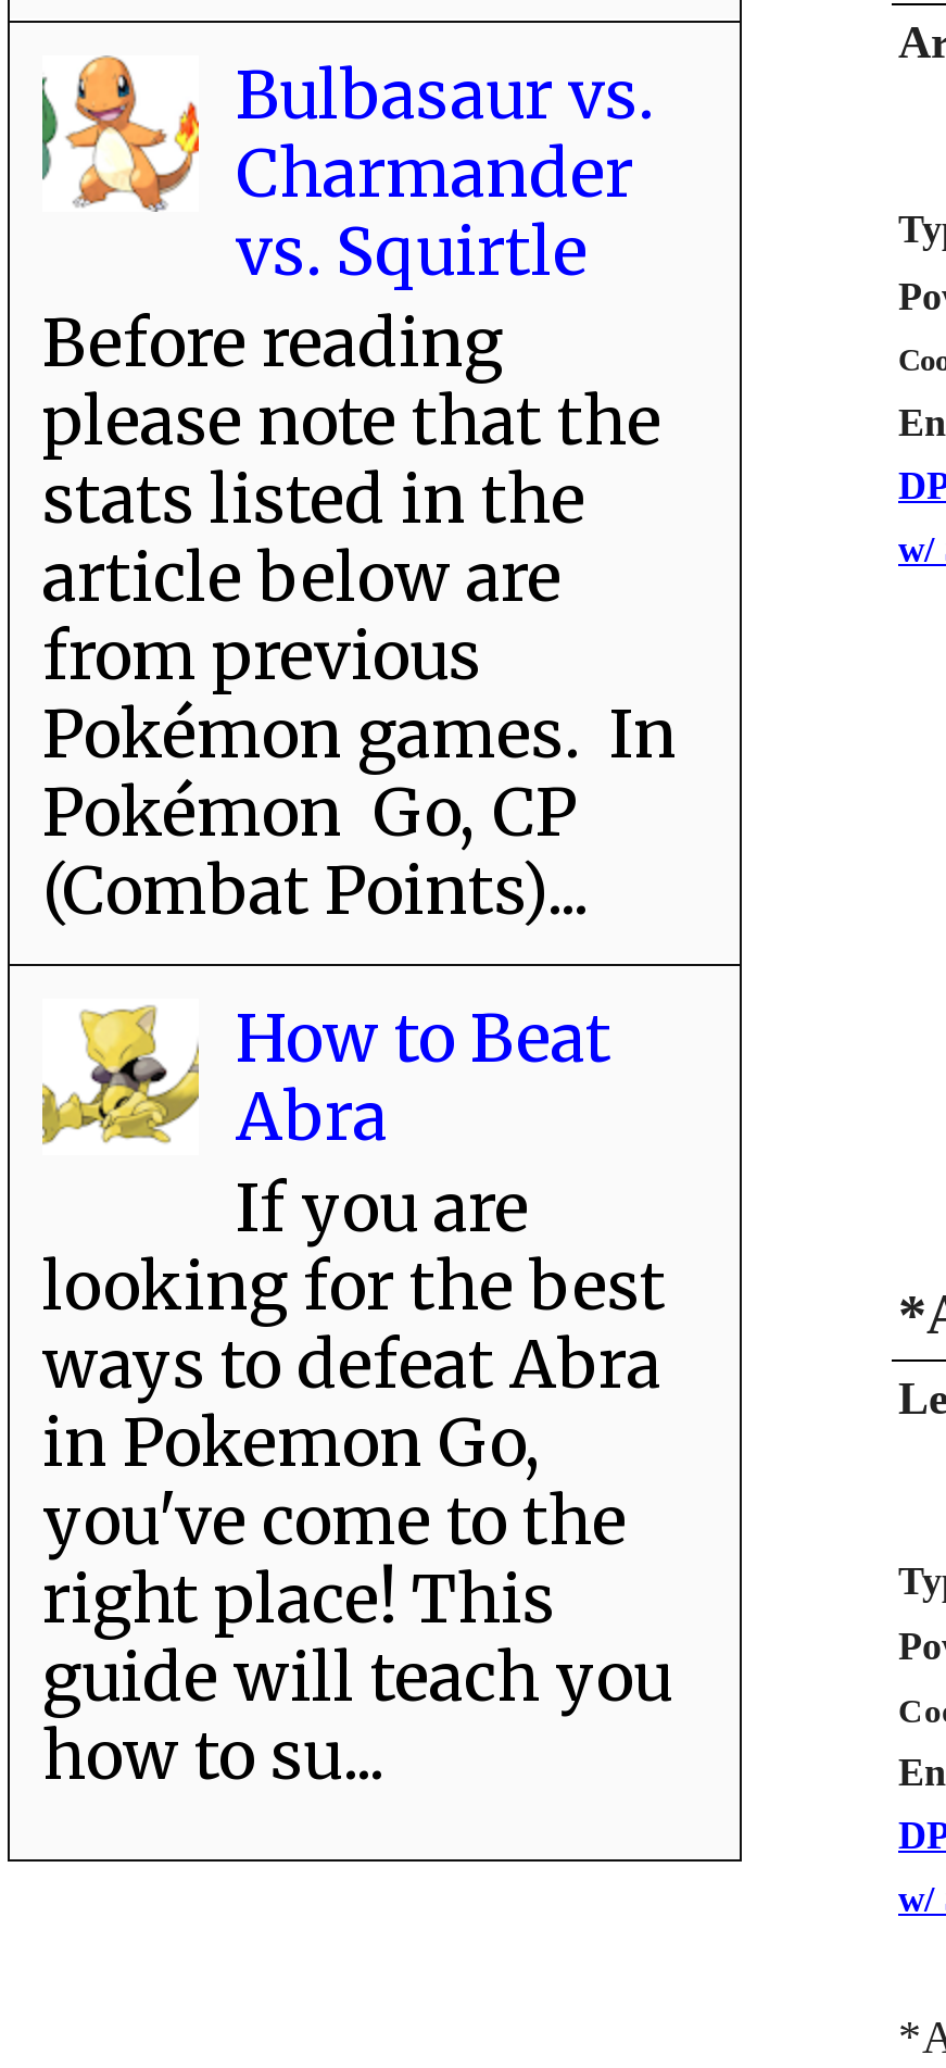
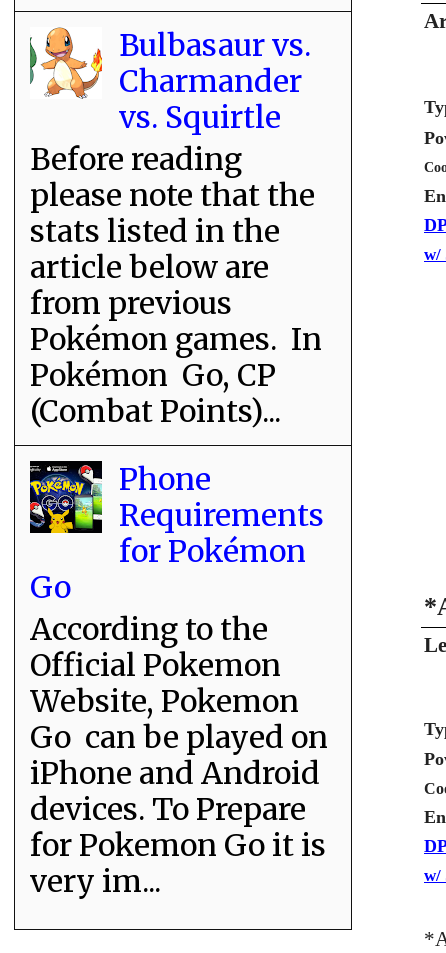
- [image]
- How to Beat
- Abra
- If you are
- looking for the best
- ways to defeat Abra
- in Pokemon Go,
- you've come to the
- right place! This
- guide will teach you
- how to su...
+ [image]
+ Phone
+ Requirements
+ for Pokémon
+ Go
+ According to the
+ Official Pokemon
+ Website, Pokemon
+ Go can be played on
+ iPhone and Android
+ devices. To Prepare
+ for Pokemon Go it is
+ very im...
